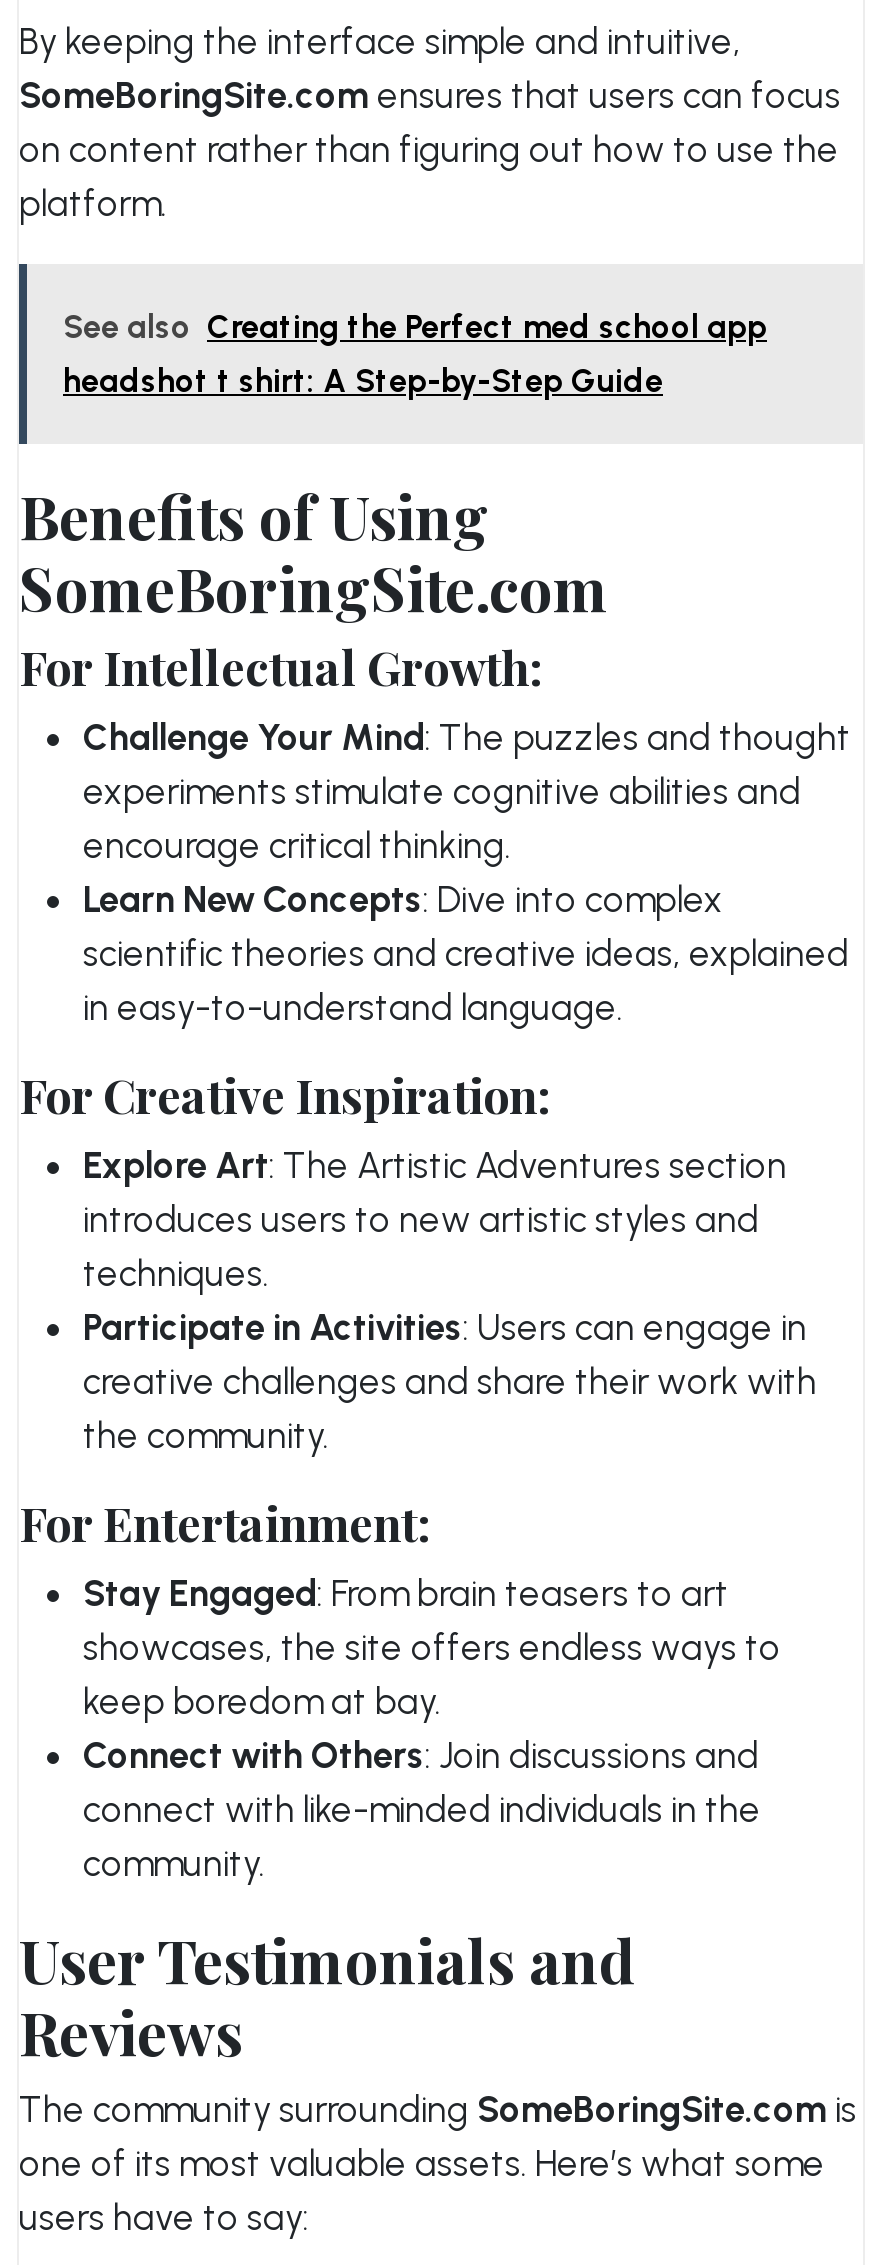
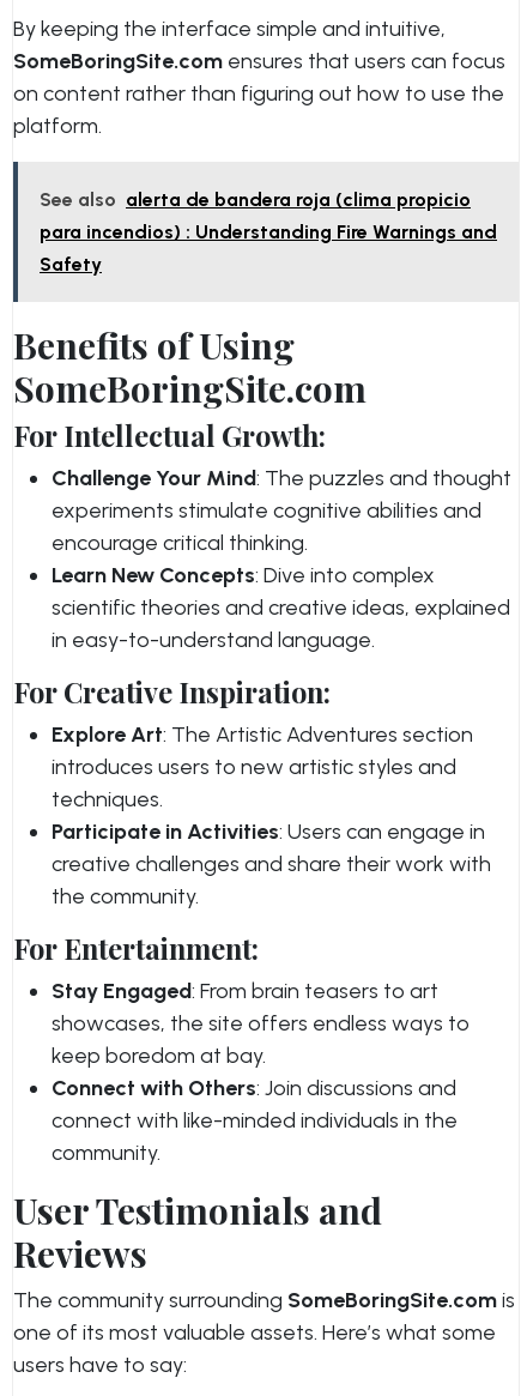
- See also Creating the Perfect med school app
- headshot t shirt: A Step-by-Step Guide
+ See also alerta de bandera roja (clima propicio
+ para incendios) : Understanding Fire Warnings and
+ Safety
